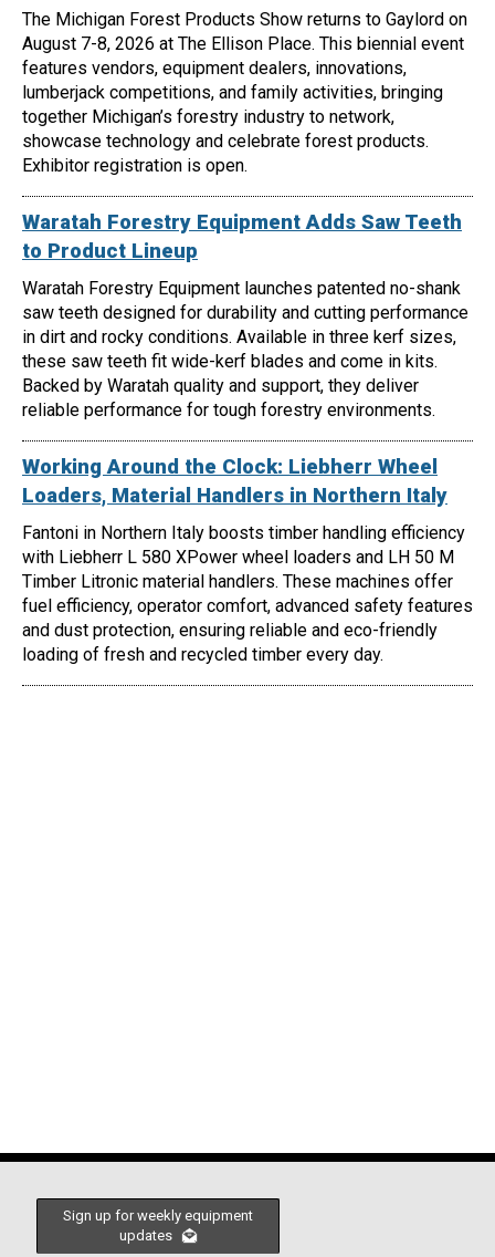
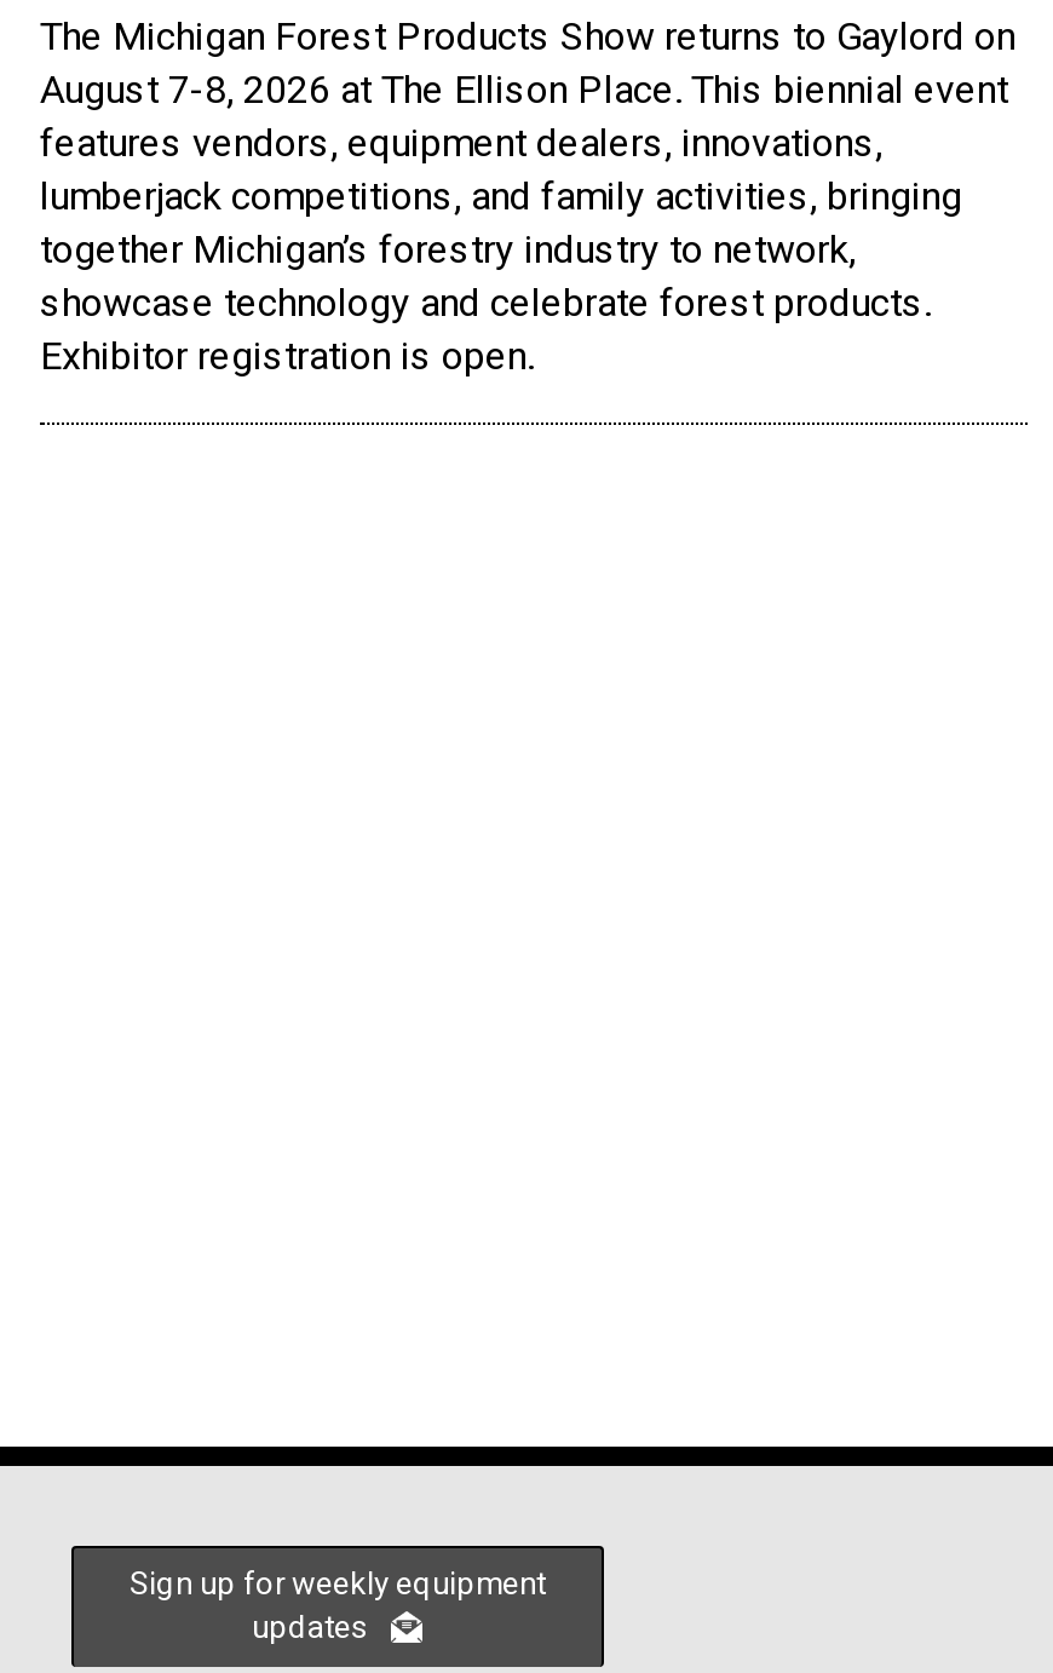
- Waratah Forestry Equipment Adds Saw Teeth
- to Product Lineup
- Waratah Forestry Equipment launches patented no-shank
- saw teeth designed for durability and cutting performance
- in dirt and rocky conditions. Available in three kerf sizes,
- these saw teeth fit wide-kerf blades and come in kits.
- Backed by Waratah quality and support, they deliver
- reliable performance for tough forestry environments.
- Working Around the Clock: Liebherr Wheel
- Loaders, Material Handlers in Northern Italy
- Fantoni in Northern Italy boosts timber handling efficiency
- with Liebherr L 580 XPower wheel loaders and LH 50 M
- Timber Litronic material handlers. These machines offer
- fuel efficiency, operator comfort, advanced safety features
- and dust protection, ensuring reliable and eco-friendly
- loading of fresh and recycled timber every day.
